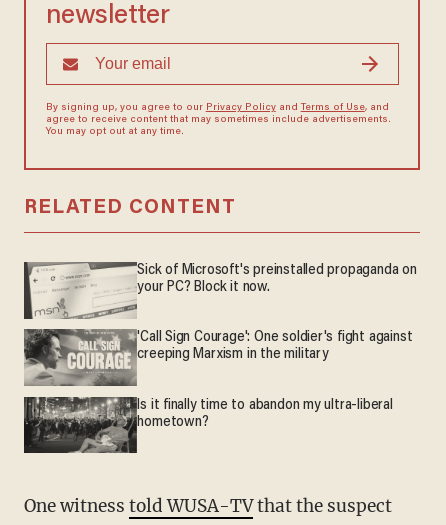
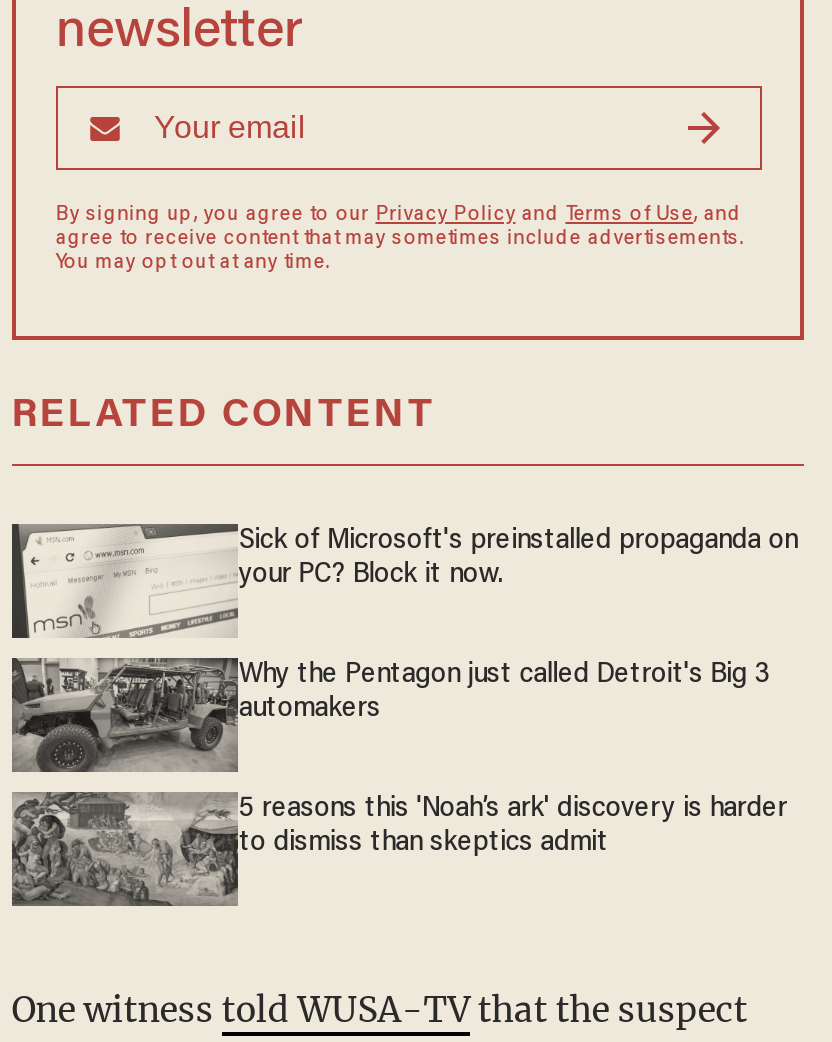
- [image]
- 'Call Sign Courage': One soldier's fight against
- creeping Marxism in the military
+ [image]
+ Why the Pentagon just called Detroit's Big 3
+ automakers

- [image]
- Is it finally time to abandon my ultra-liberal
- hometown?
+ [image]
+ 5 reasons this 'Noah’s ark' discovery is harder
+ to dismiss than skeptics admit
